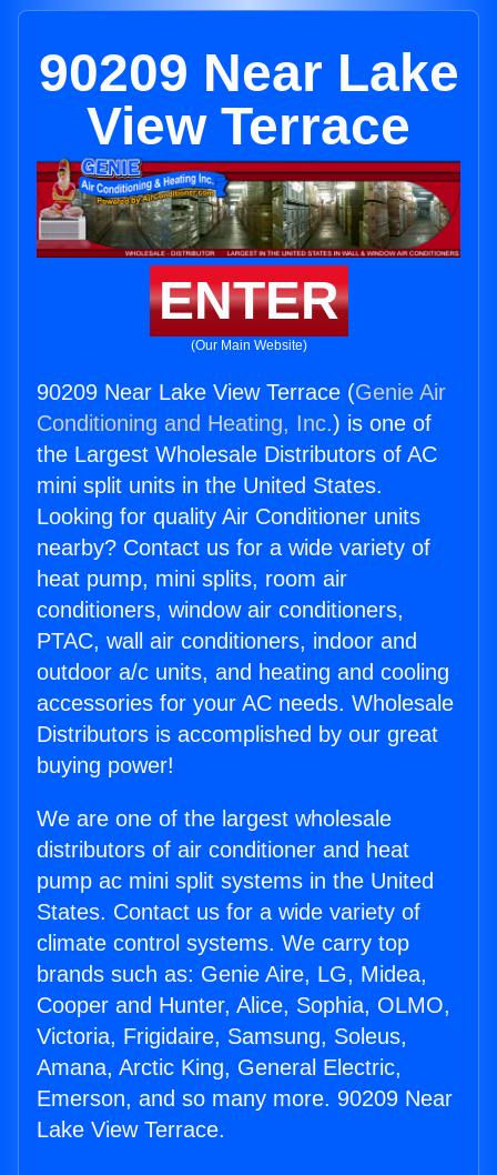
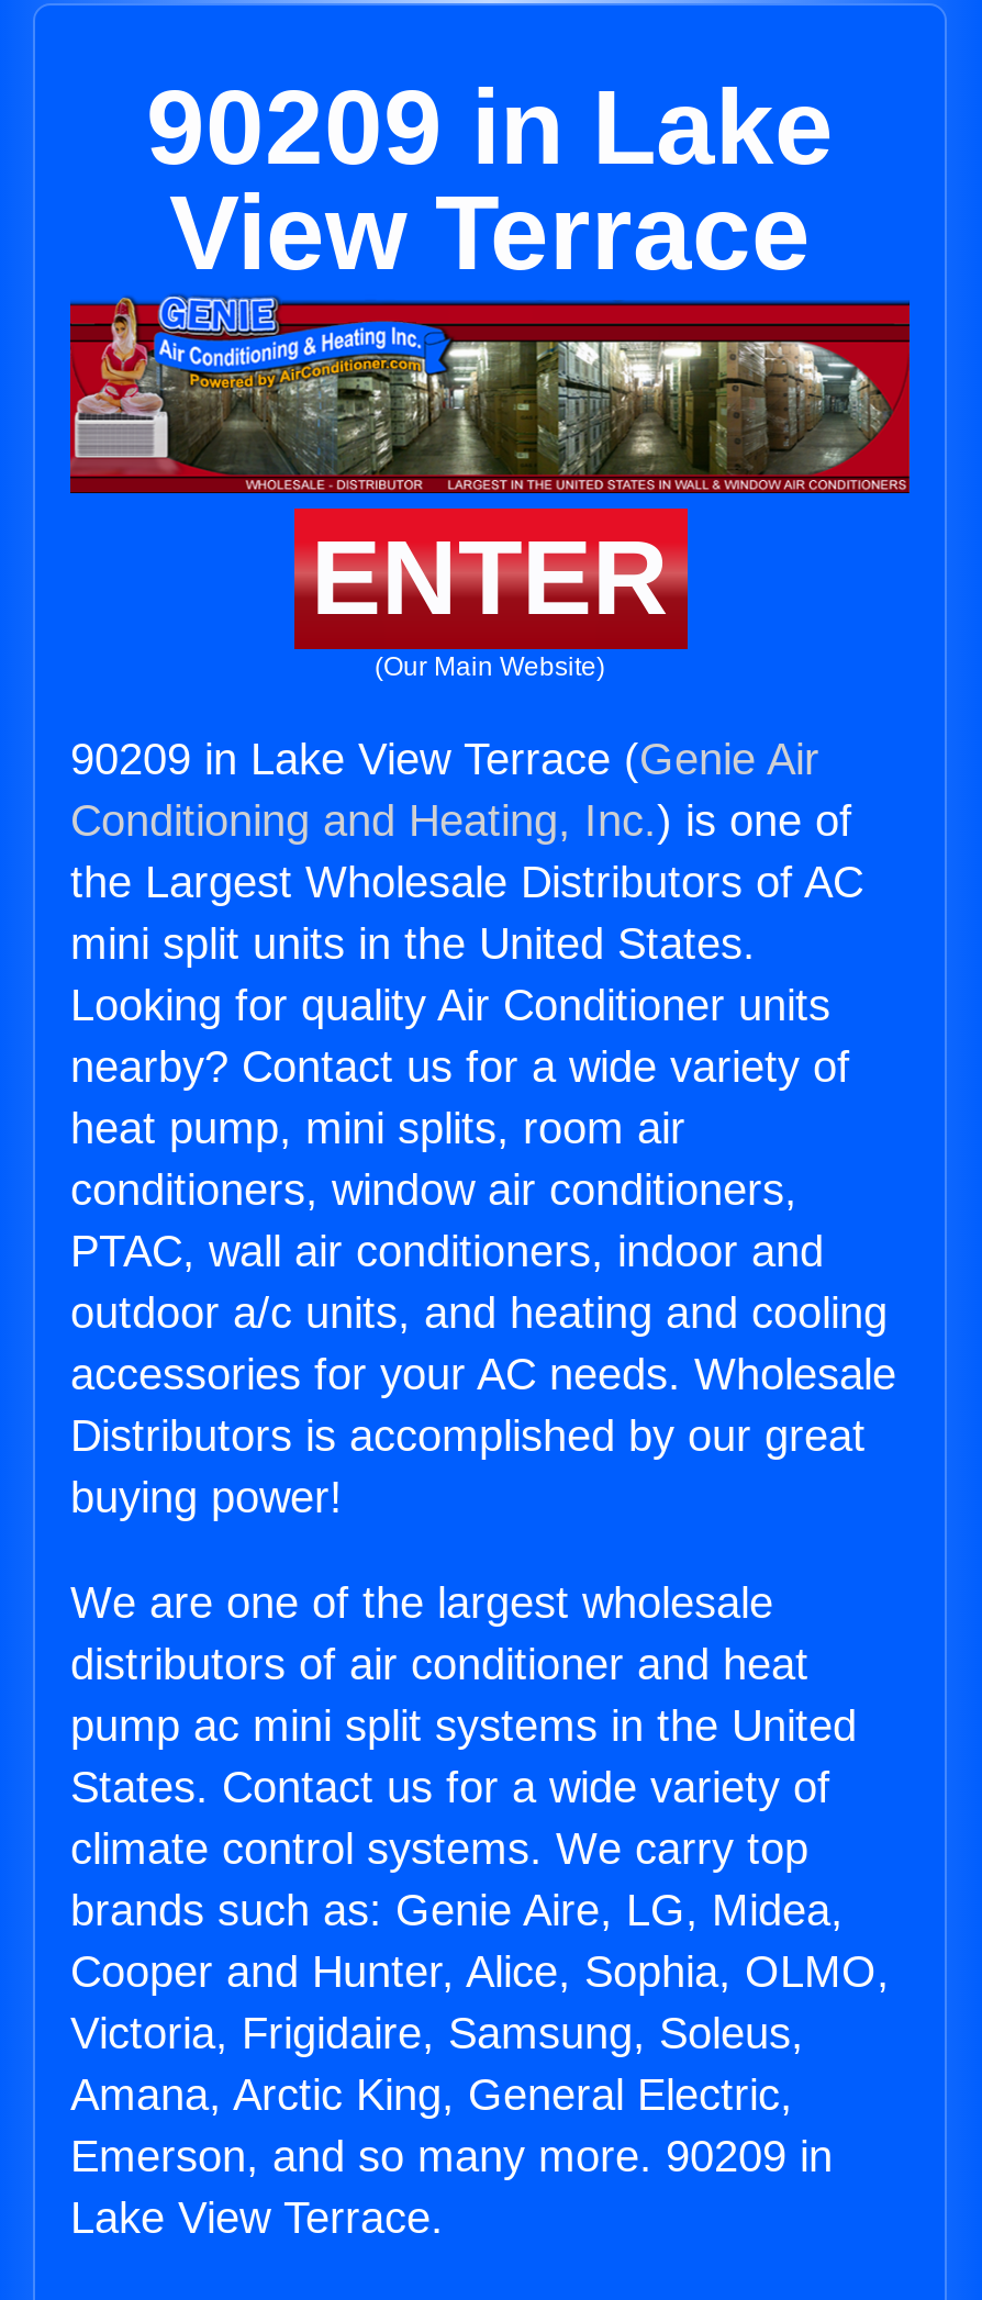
- 90209 Near Lake
+ 90209 in Lake

- 90209 Near Lake View Terrace (Genie Air
+ 90209 in Lake View Terrace (Genie Air

- Emerson, and so many more. 90209 Near
+ Emerson, and so many more. 90209 in
